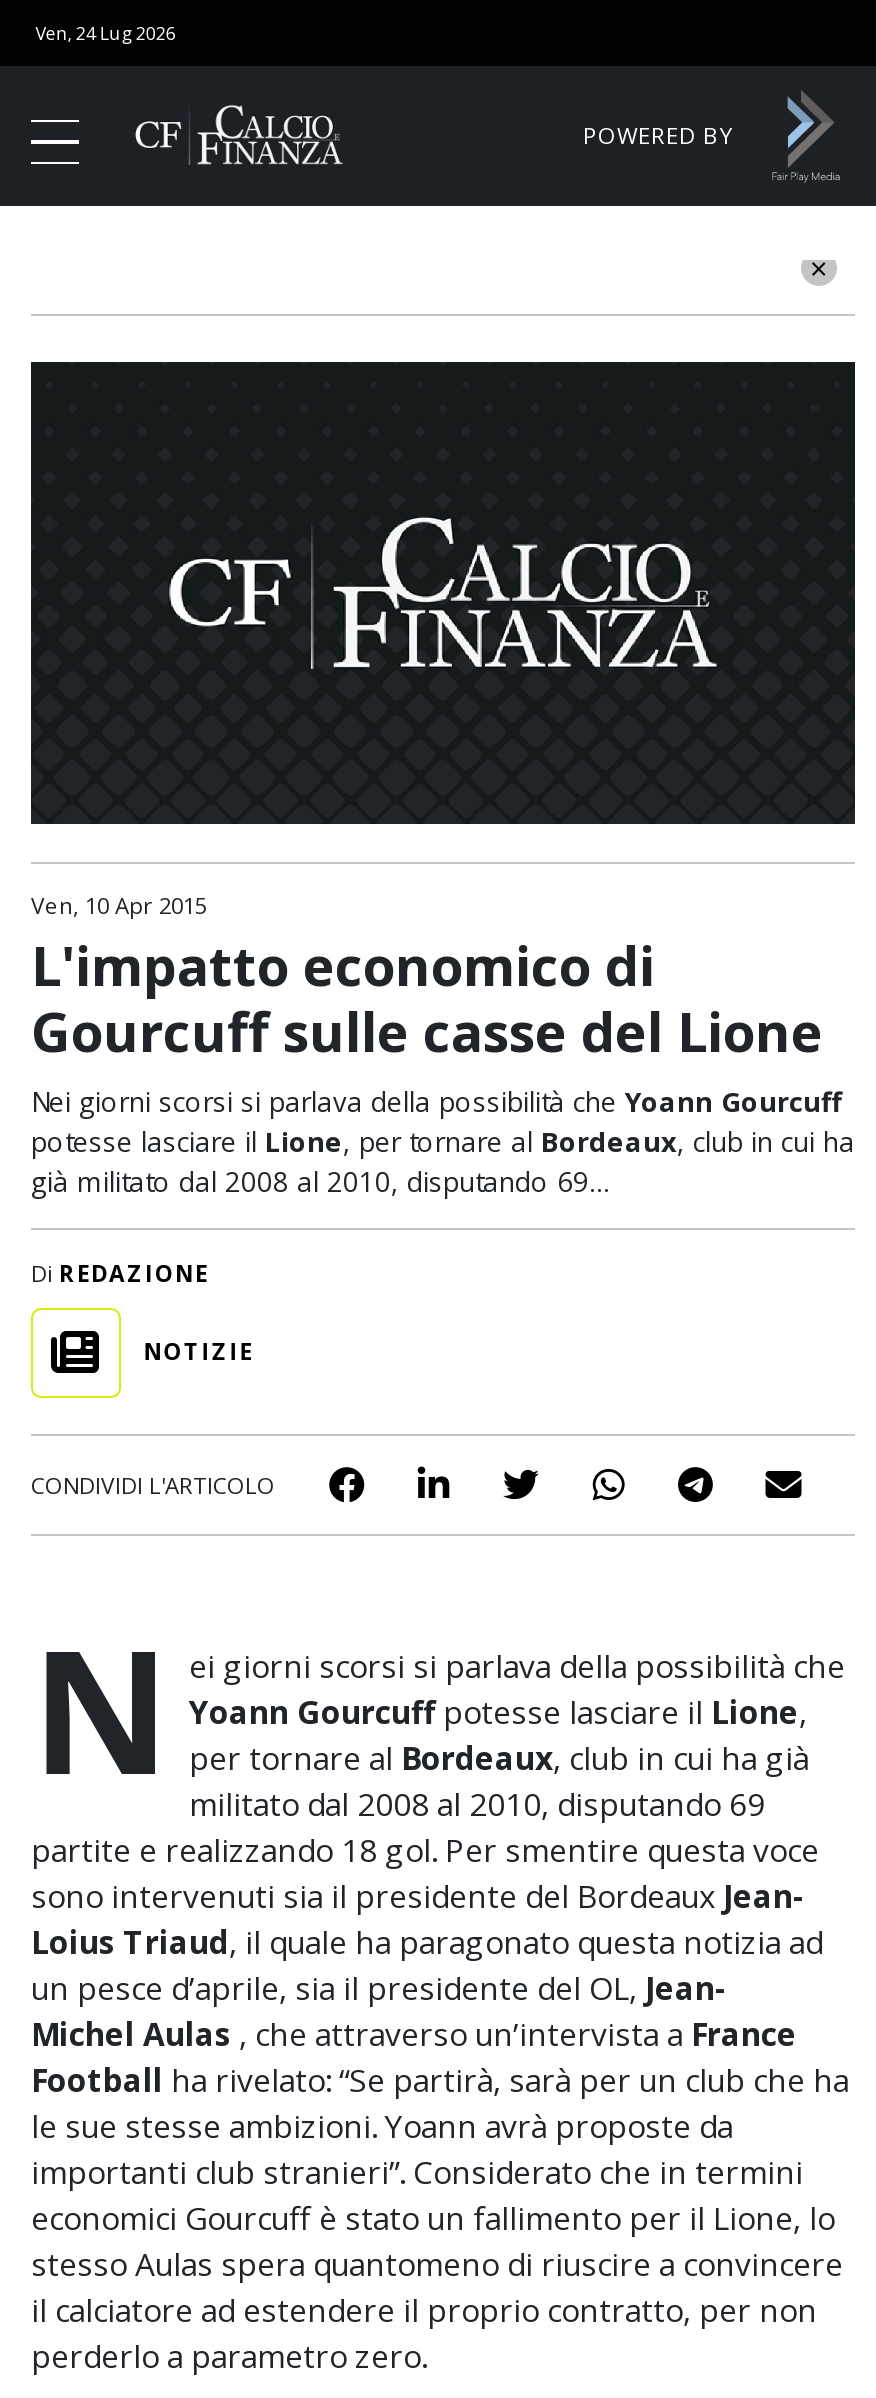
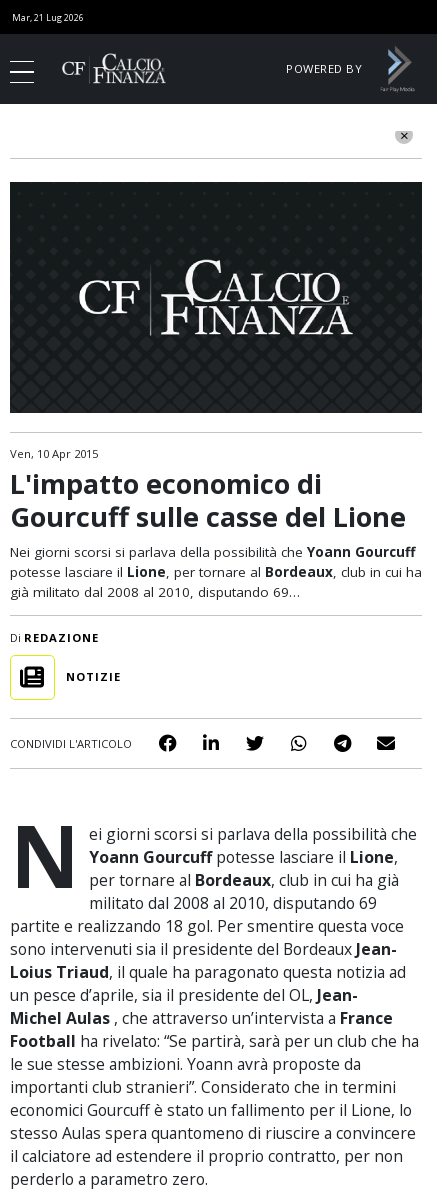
- Ven, 24 Lug 2026
+ Mar, 21 Lug 2026
